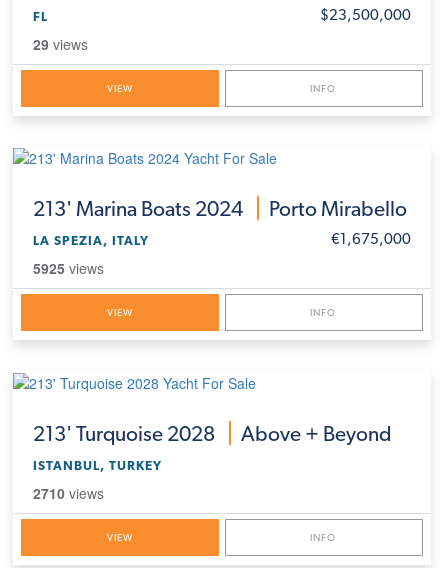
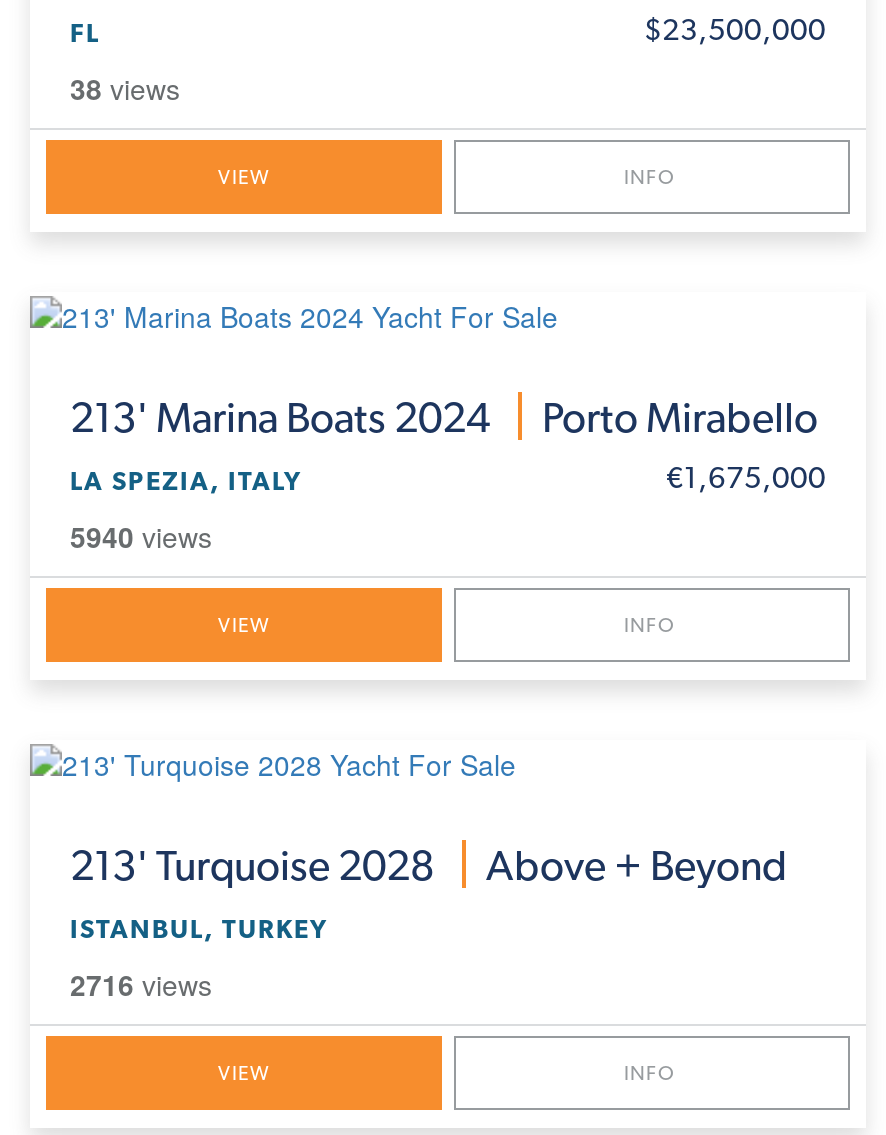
- 29 views
+ 38 views

- 5925 views
+ 5940 views

- 2710 views
+ 2716 views
